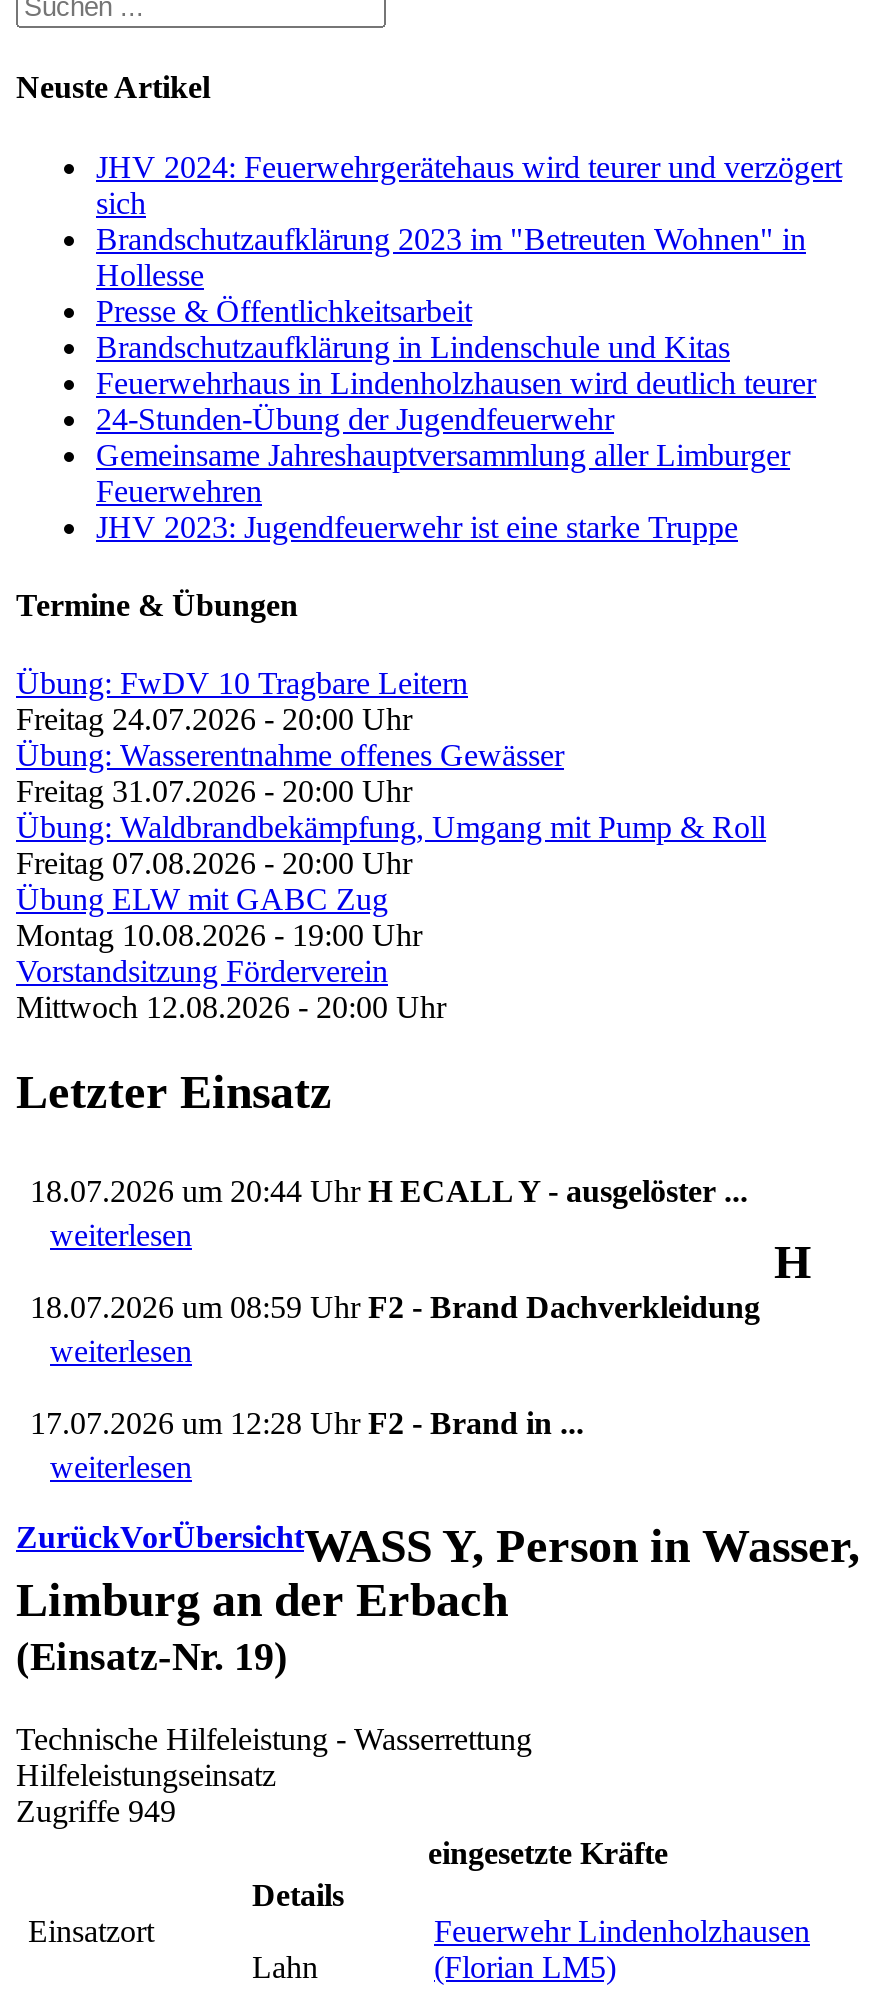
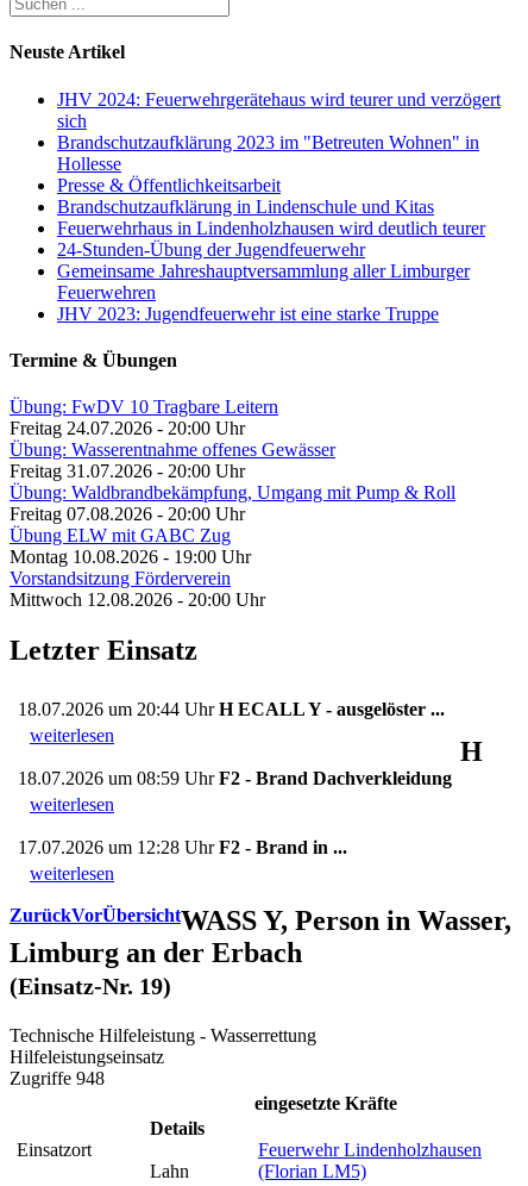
- Zugriffe 949
+ Zugriffe 948
